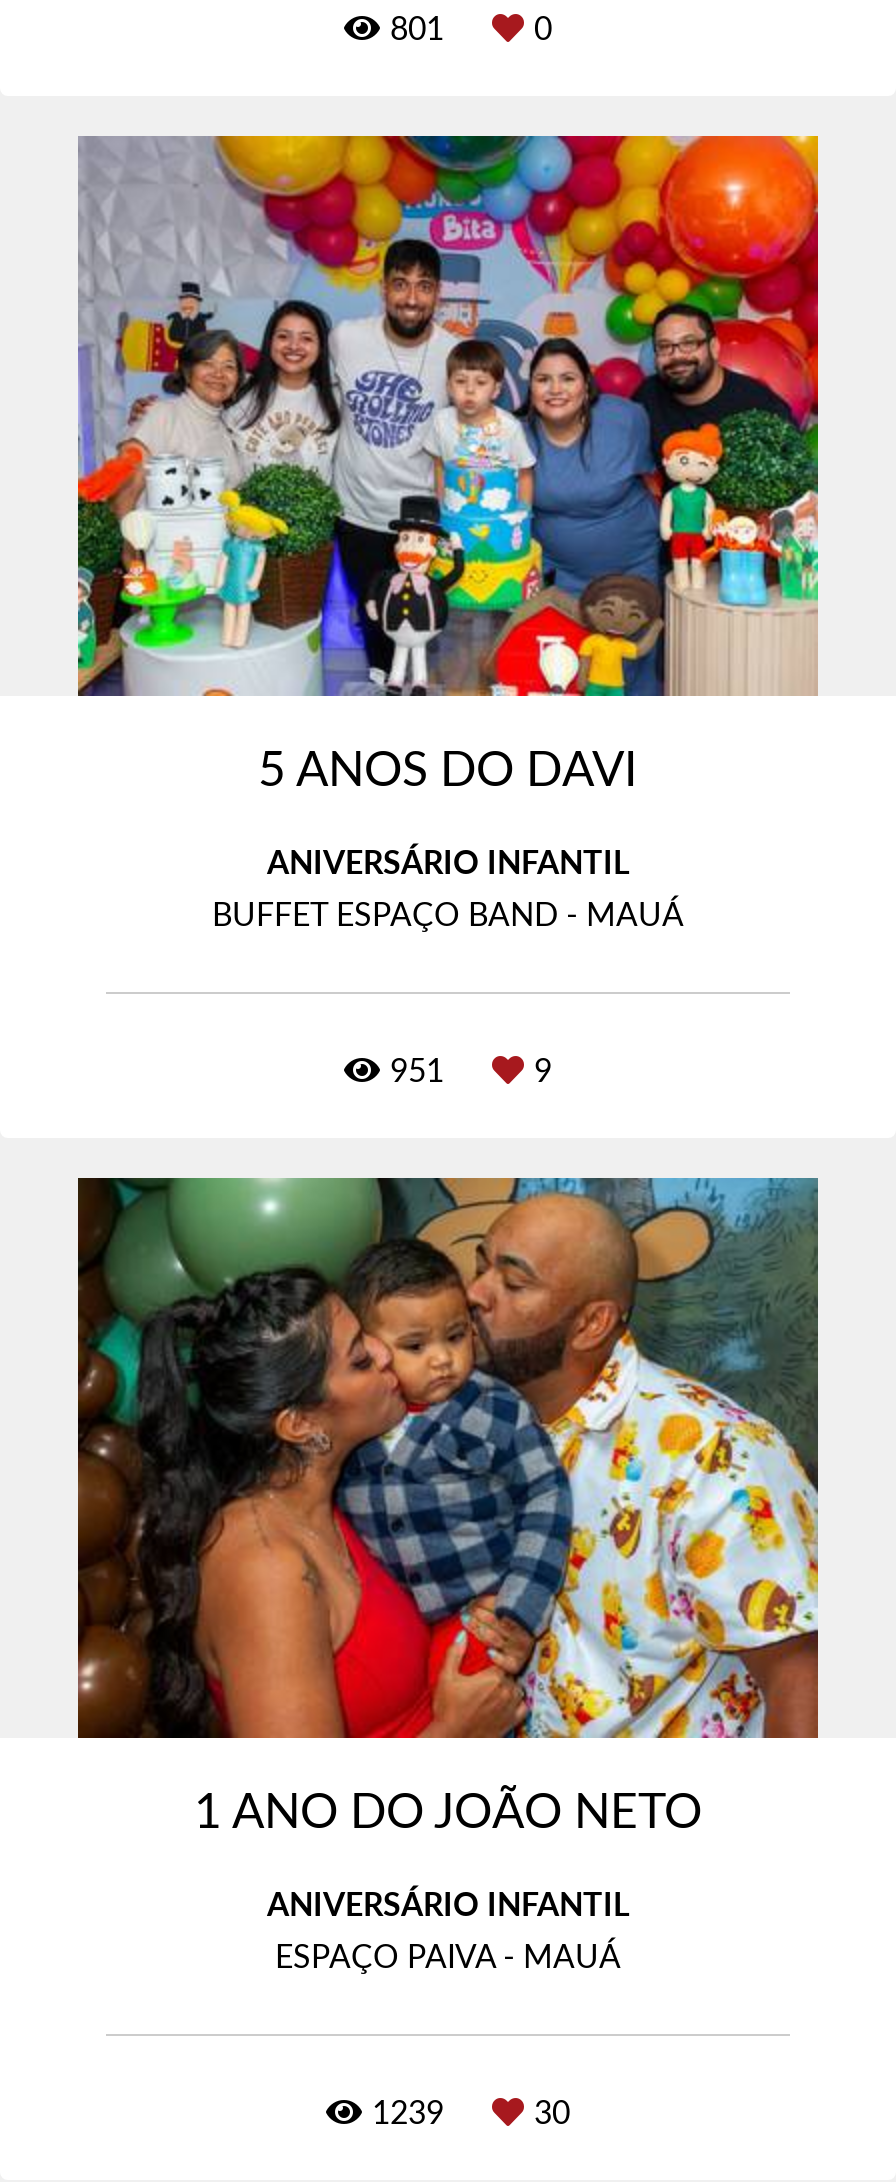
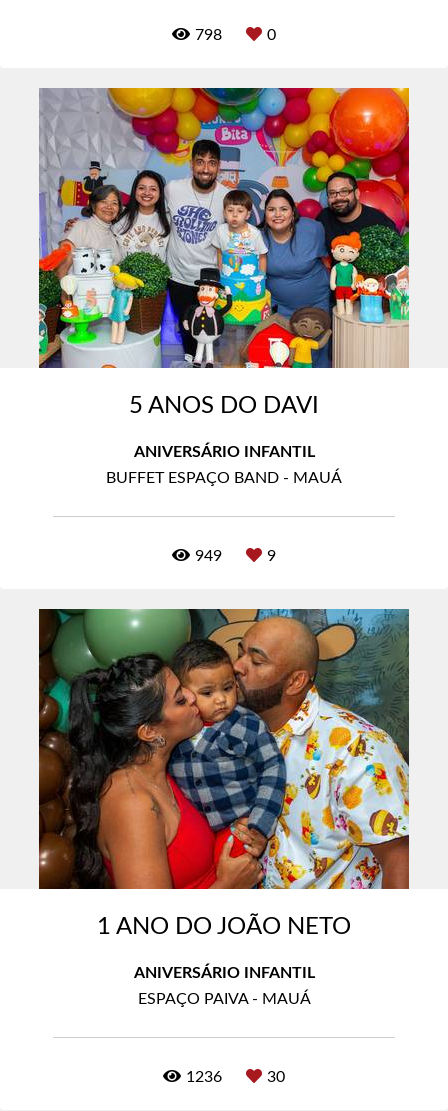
- 801
+ 798

- 951
+ 949

- 1239
+ 1236
